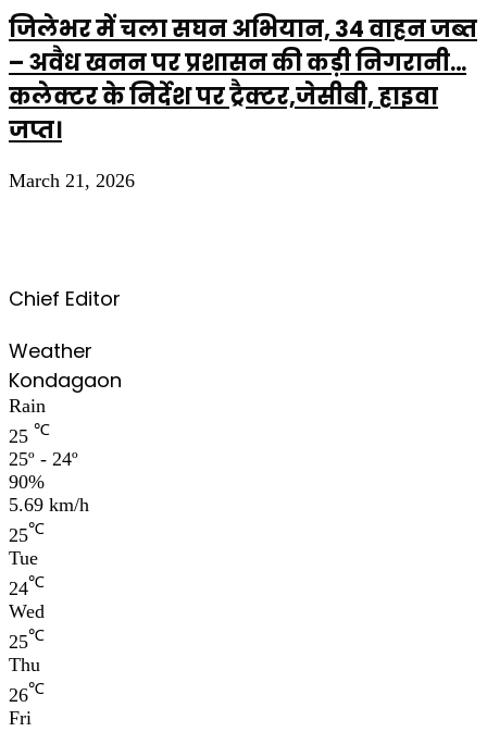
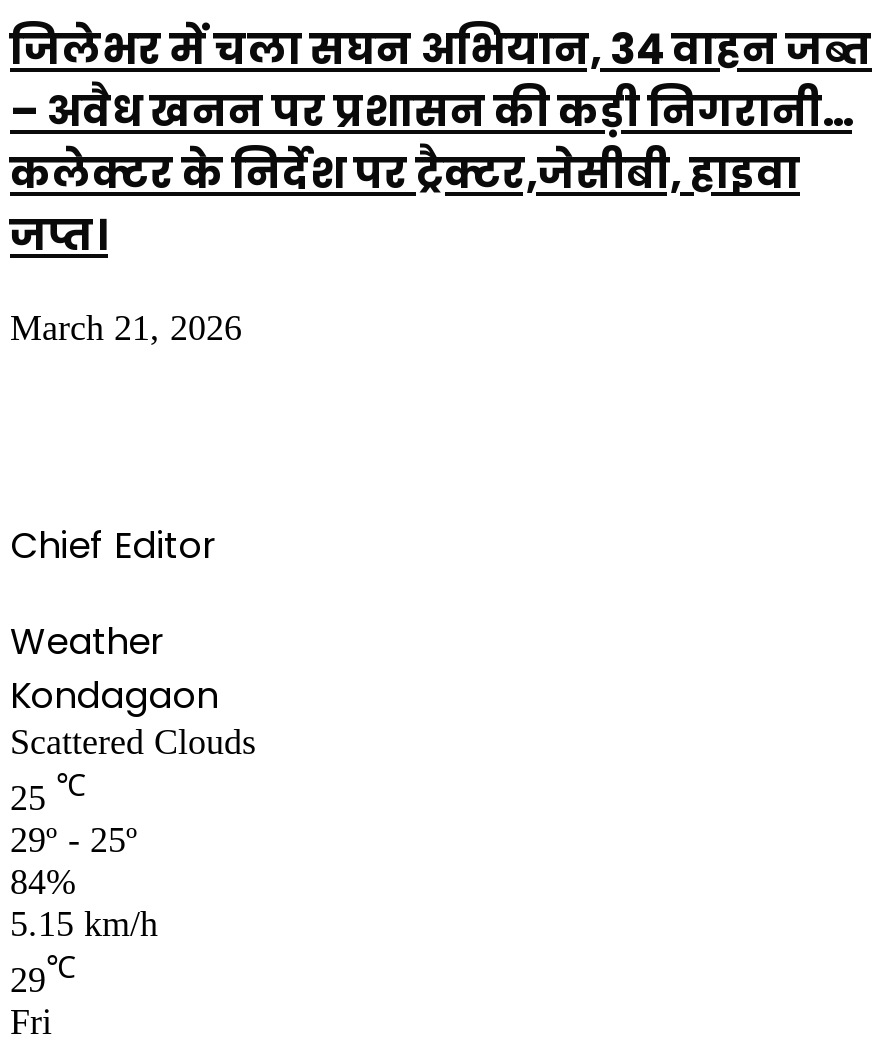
- Rain
+ Scattered Clouds

- 25º - 24º
- 90%
- 5.69 km/h
- 25 ℃
- Tue
- 24℃
- Wed
- 25 ℃
- Thu
- 26℃
+ 29º - 25º
+ 84%
+ 5.15 km/h
+ 29℃
